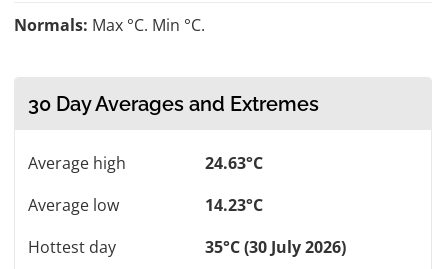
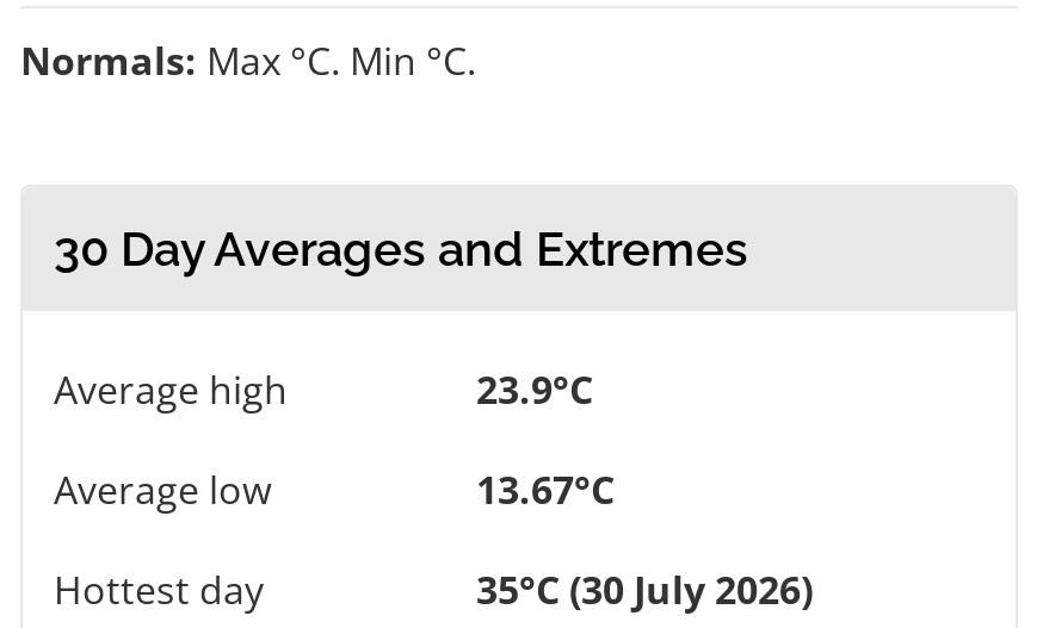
- 24.63°C
+ 23.9°C

- 14.23°C
+ 13.67°C
